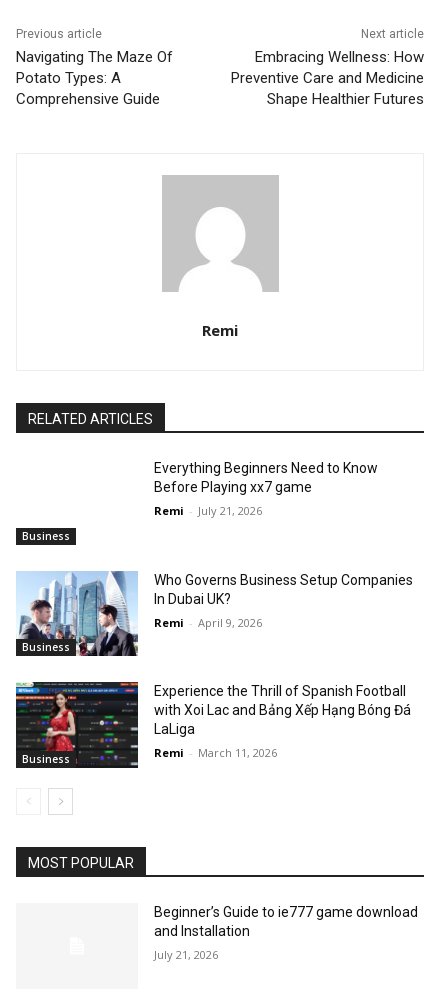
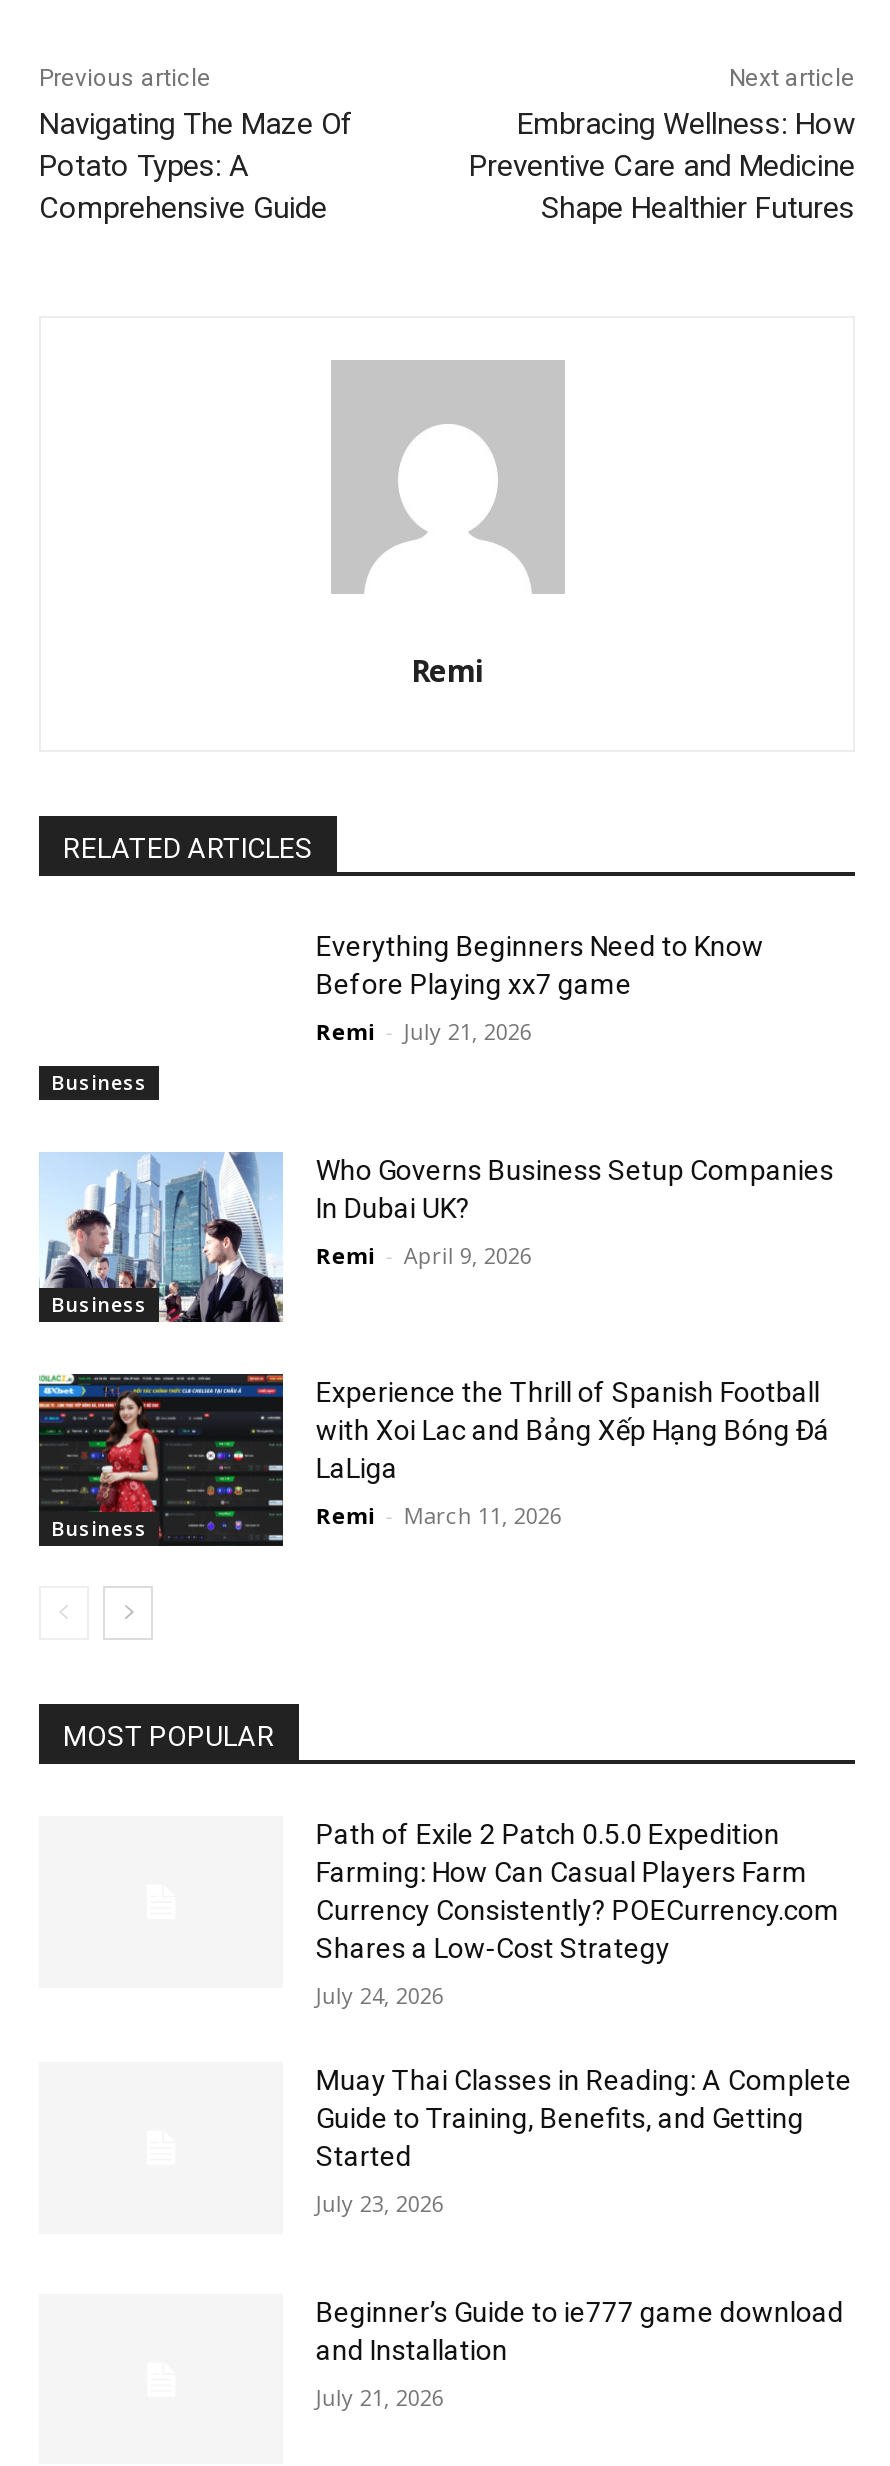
+ Path of Exile 2 Patch 0.5.0 Expedition
+ Farming: How Can Casual Players Farm
+ Currency Consistently? POECurrency.com
+ Shares a Low-Cost Strategy
+ July 24, 2026
+ Muay Thai Classes in Reading: A Complete
+ Guide to Training, Benefits, and Getting
+ Started
+ July 23, 2026
